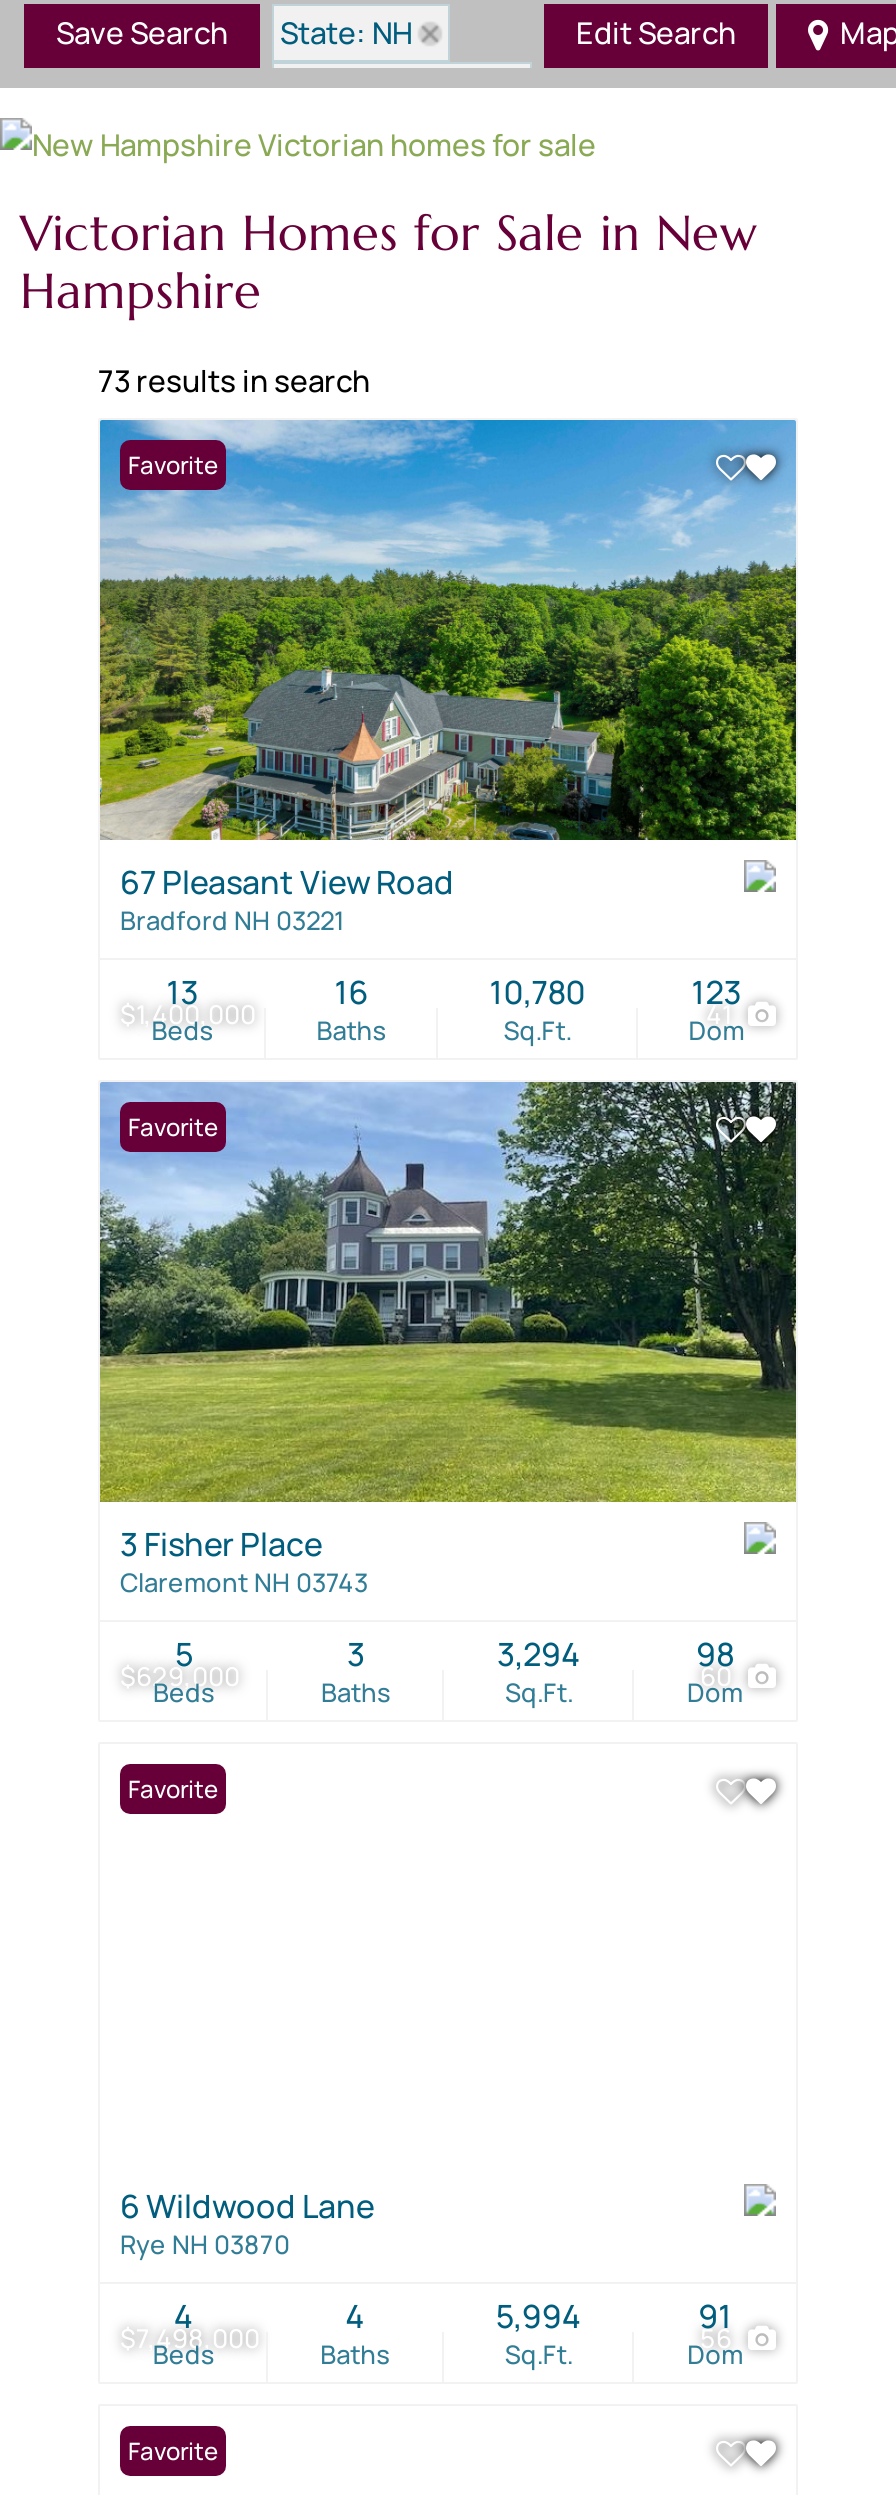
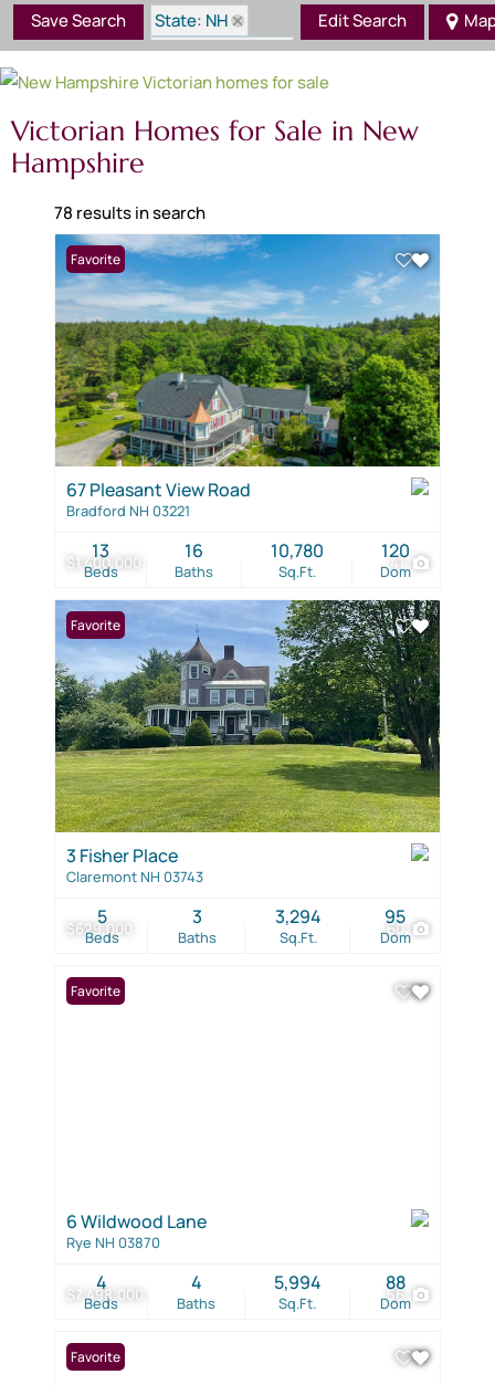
- 73 results in search
+ 78 results in search

- 123
+ 120

- 98
+ 95

- 91
+ 88
